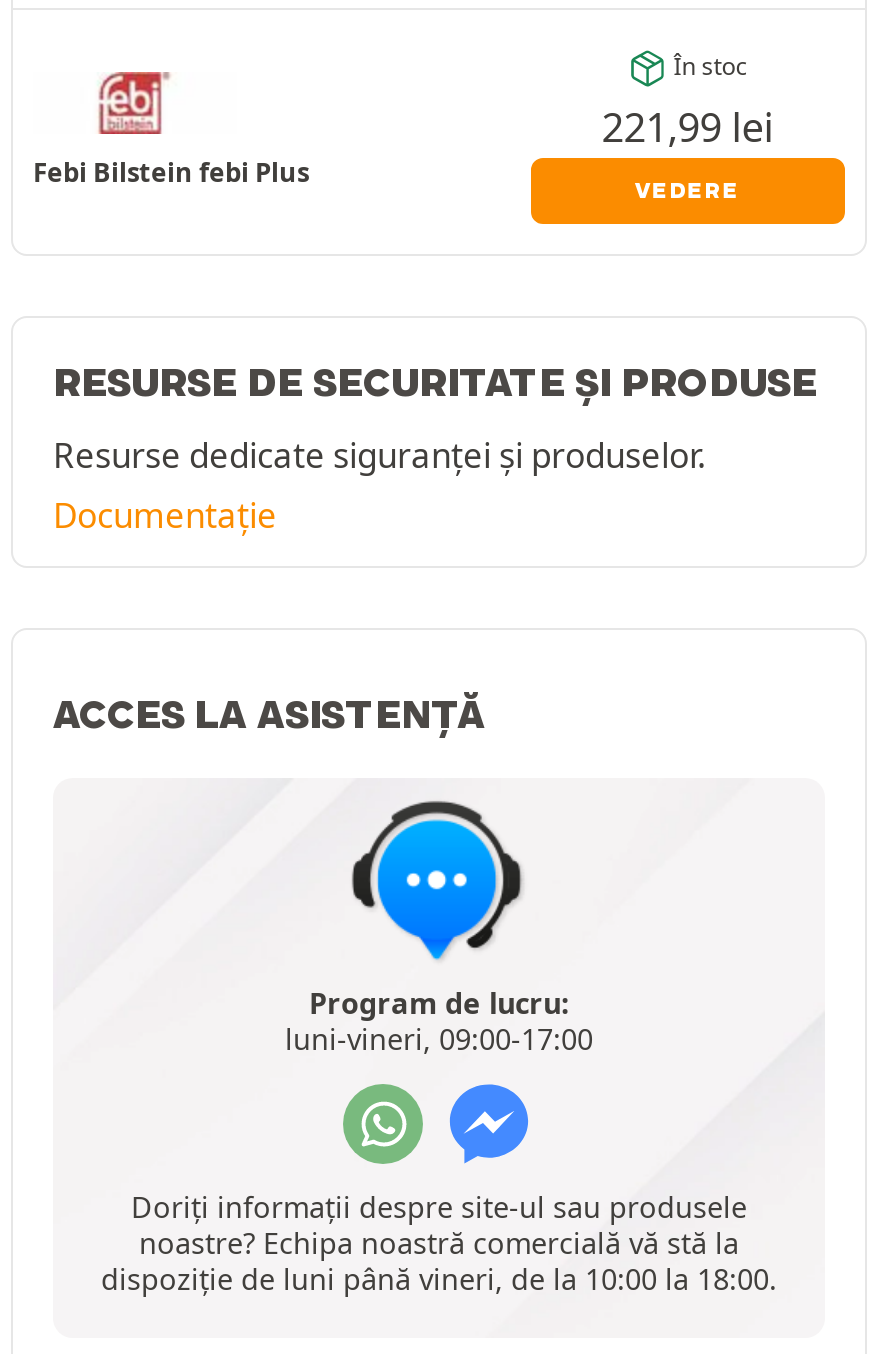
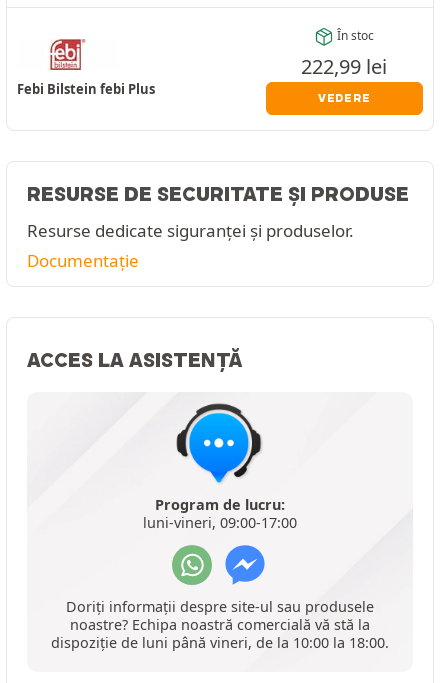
- 221,99 lei
+ 222,99 lei
